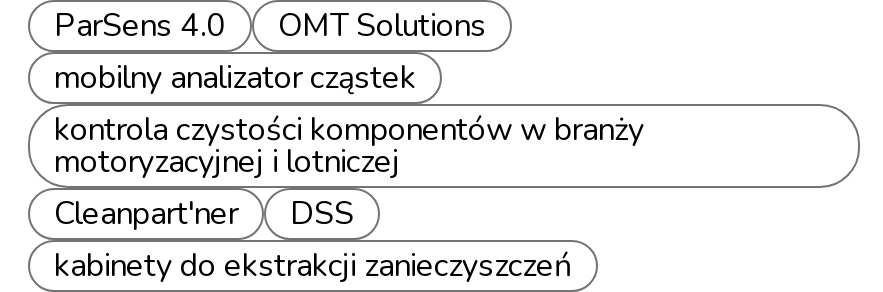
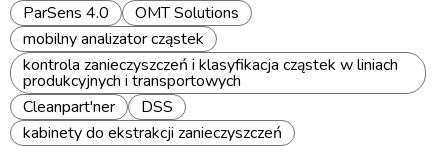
- kontrola czystości komponentów w branży
- motoryzacyjnej i lotniczej
+ kontrola zanieczyszczeń i klasyfikacja cząstek w liniach
+ produkcyjnych i transportowych
